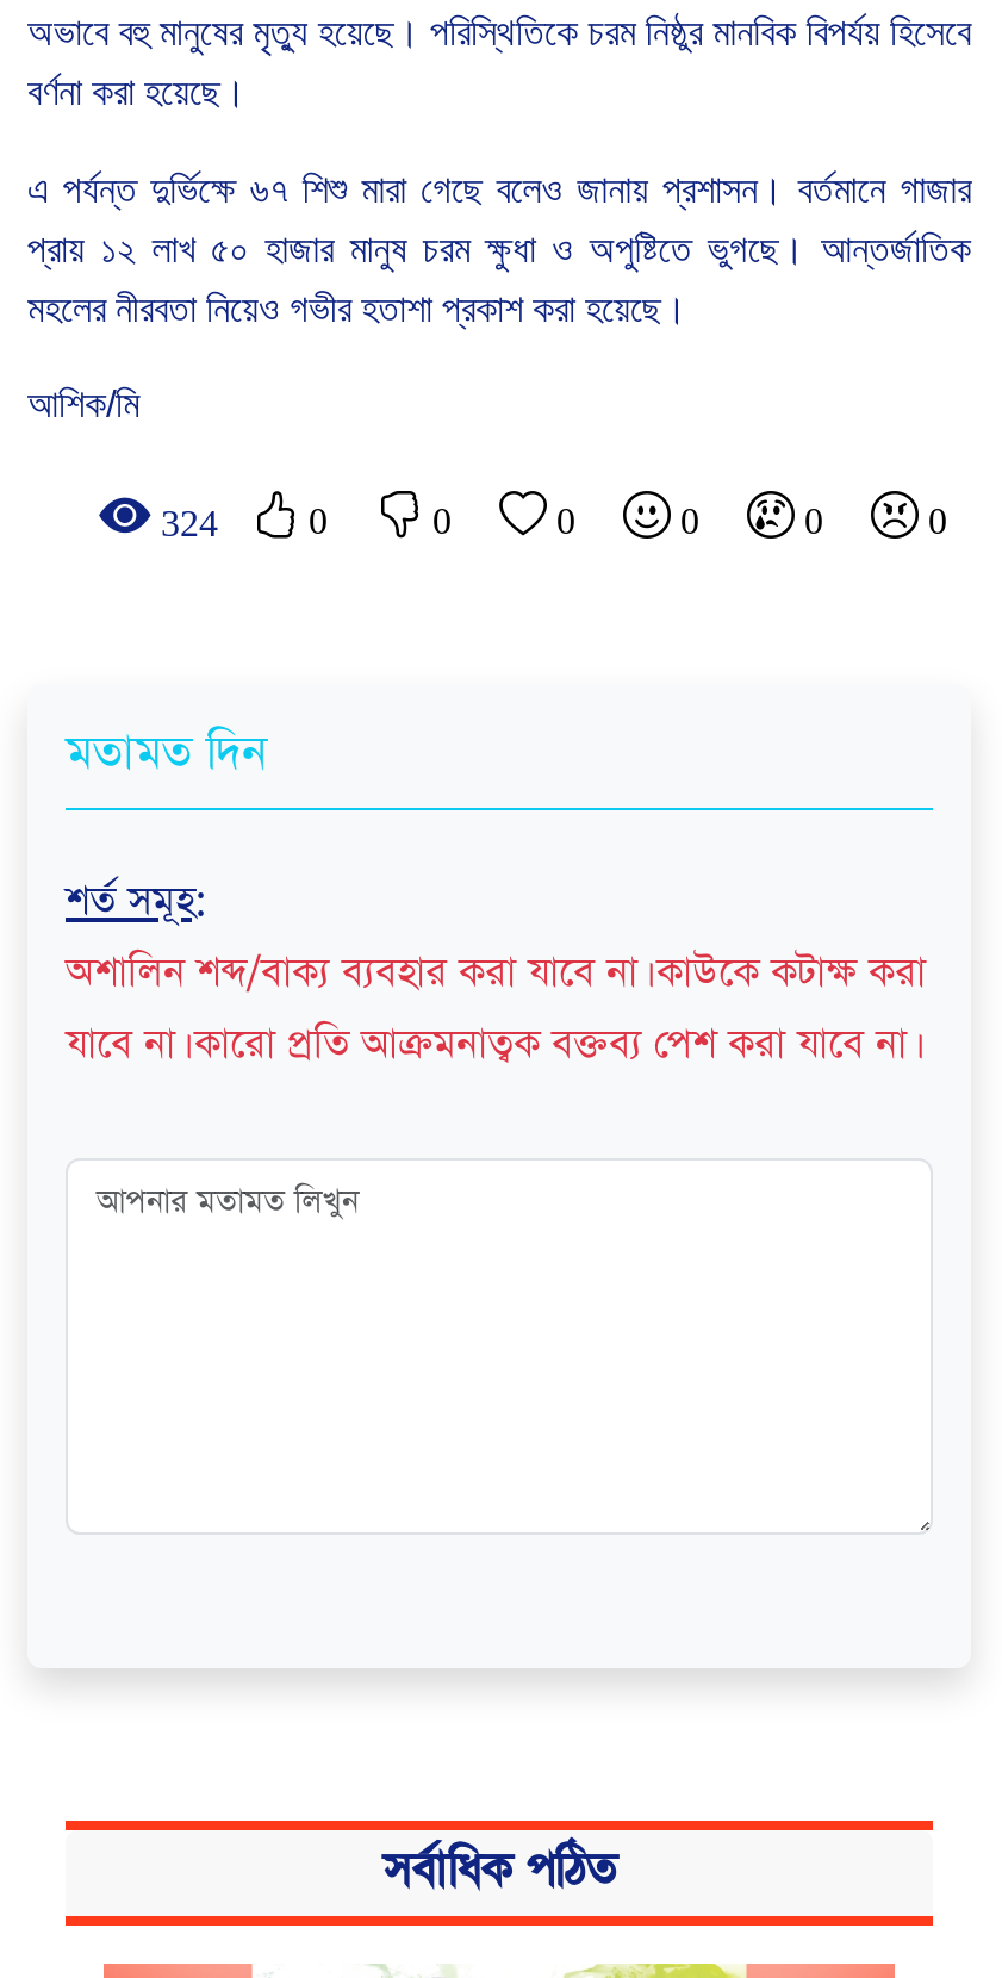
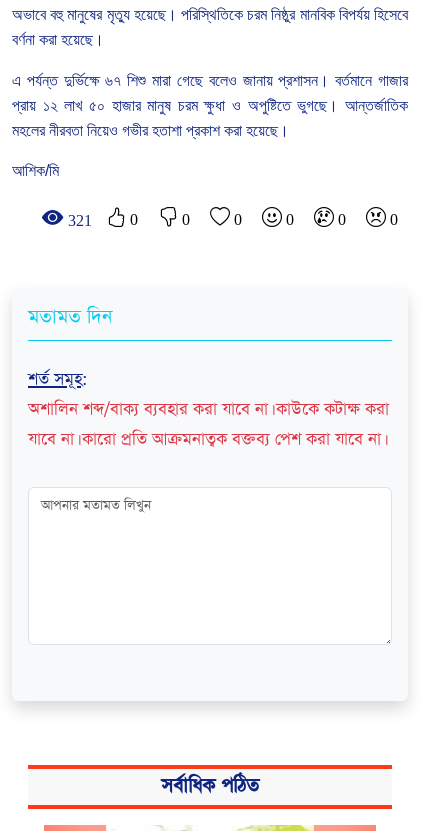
- 324 0
+ 321 0
